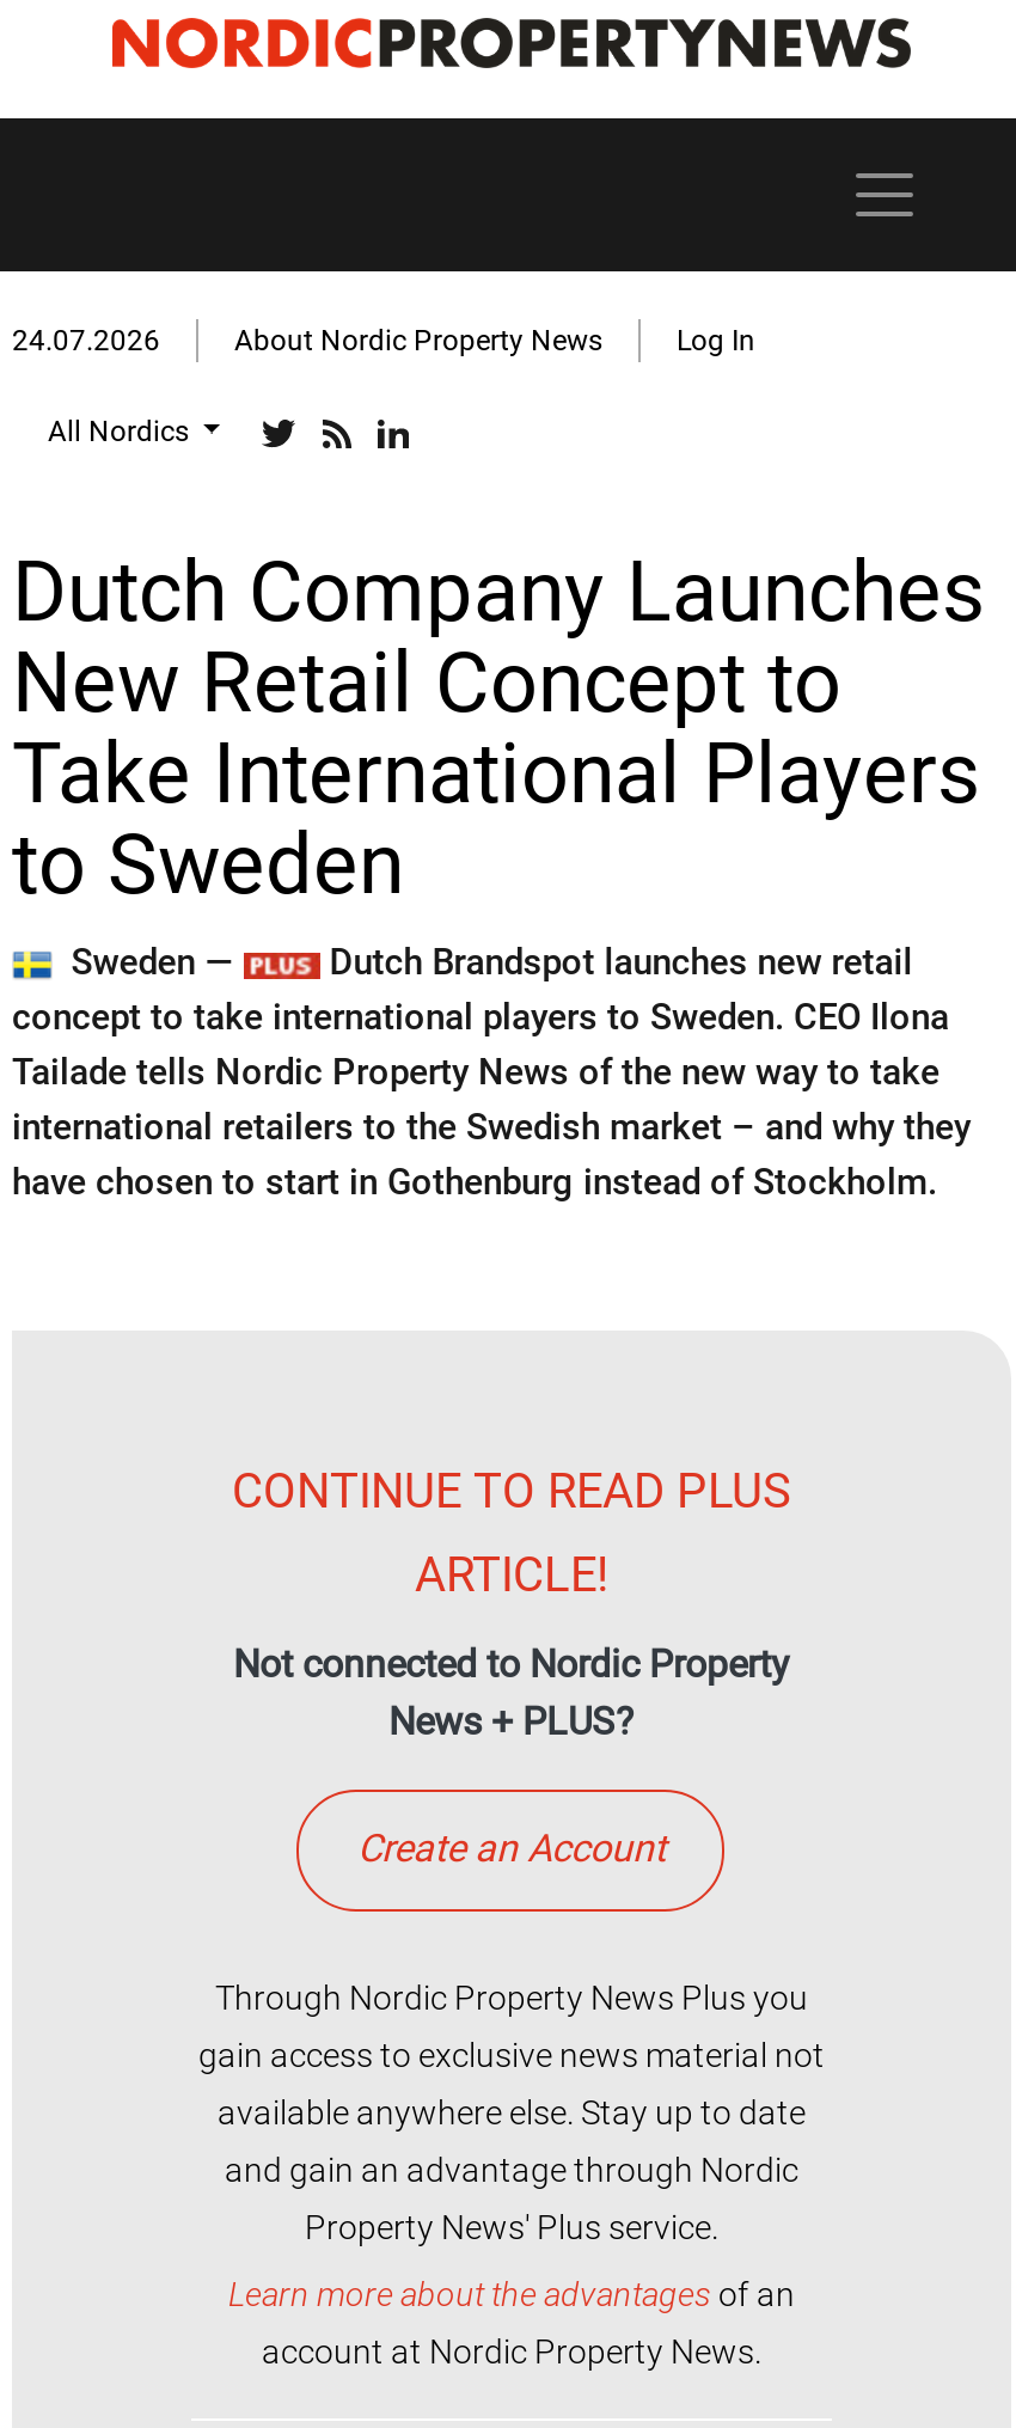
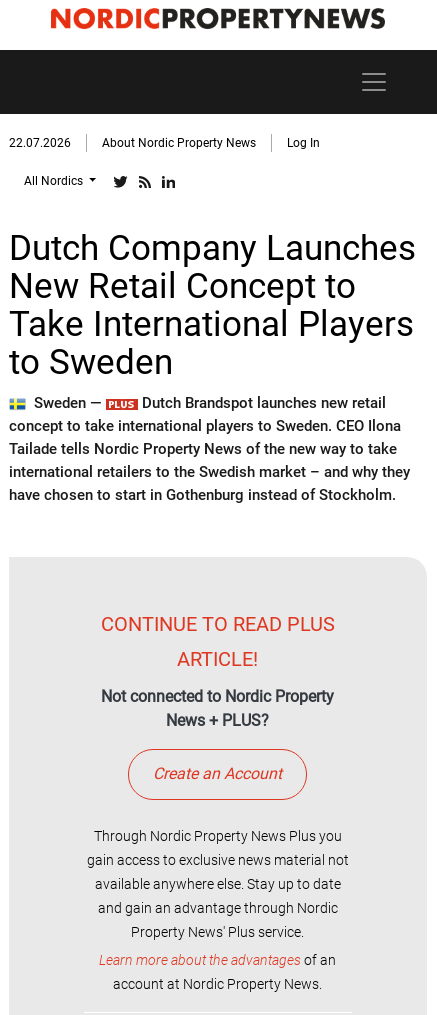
- 24.07.2026
+ 22.07.2026
